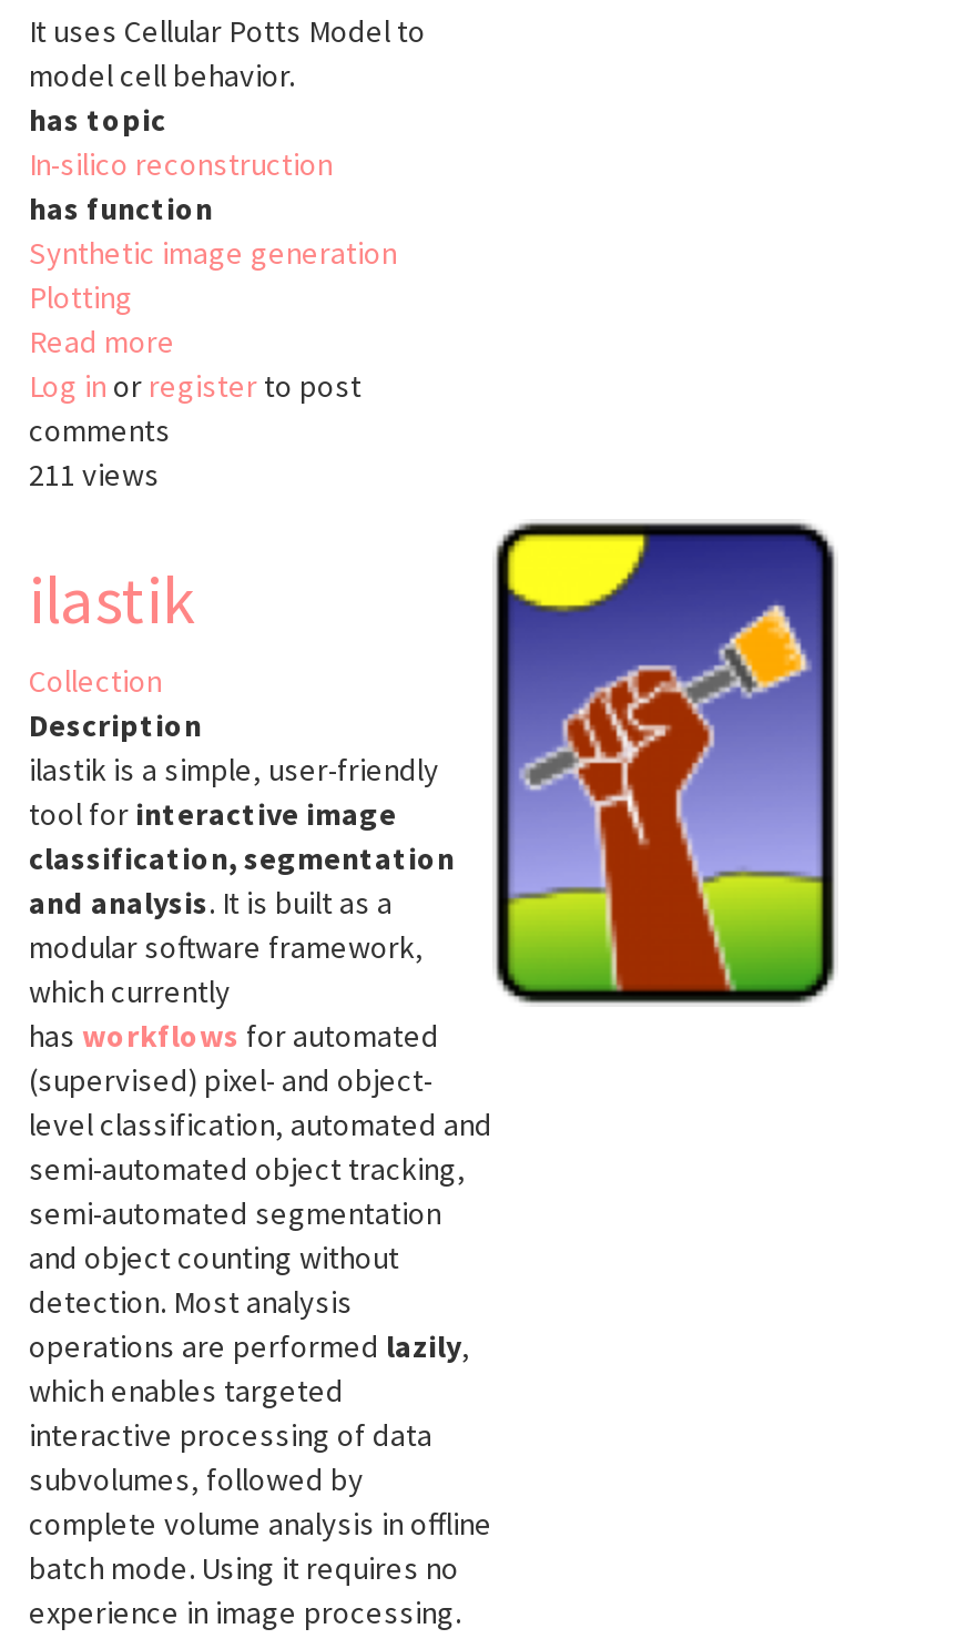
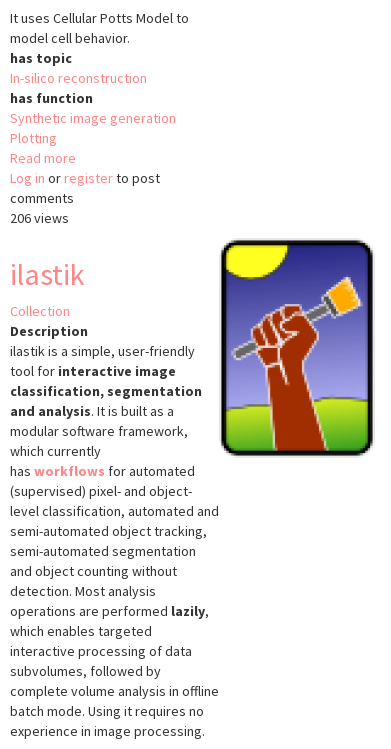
- 211 views
+ 206 views
